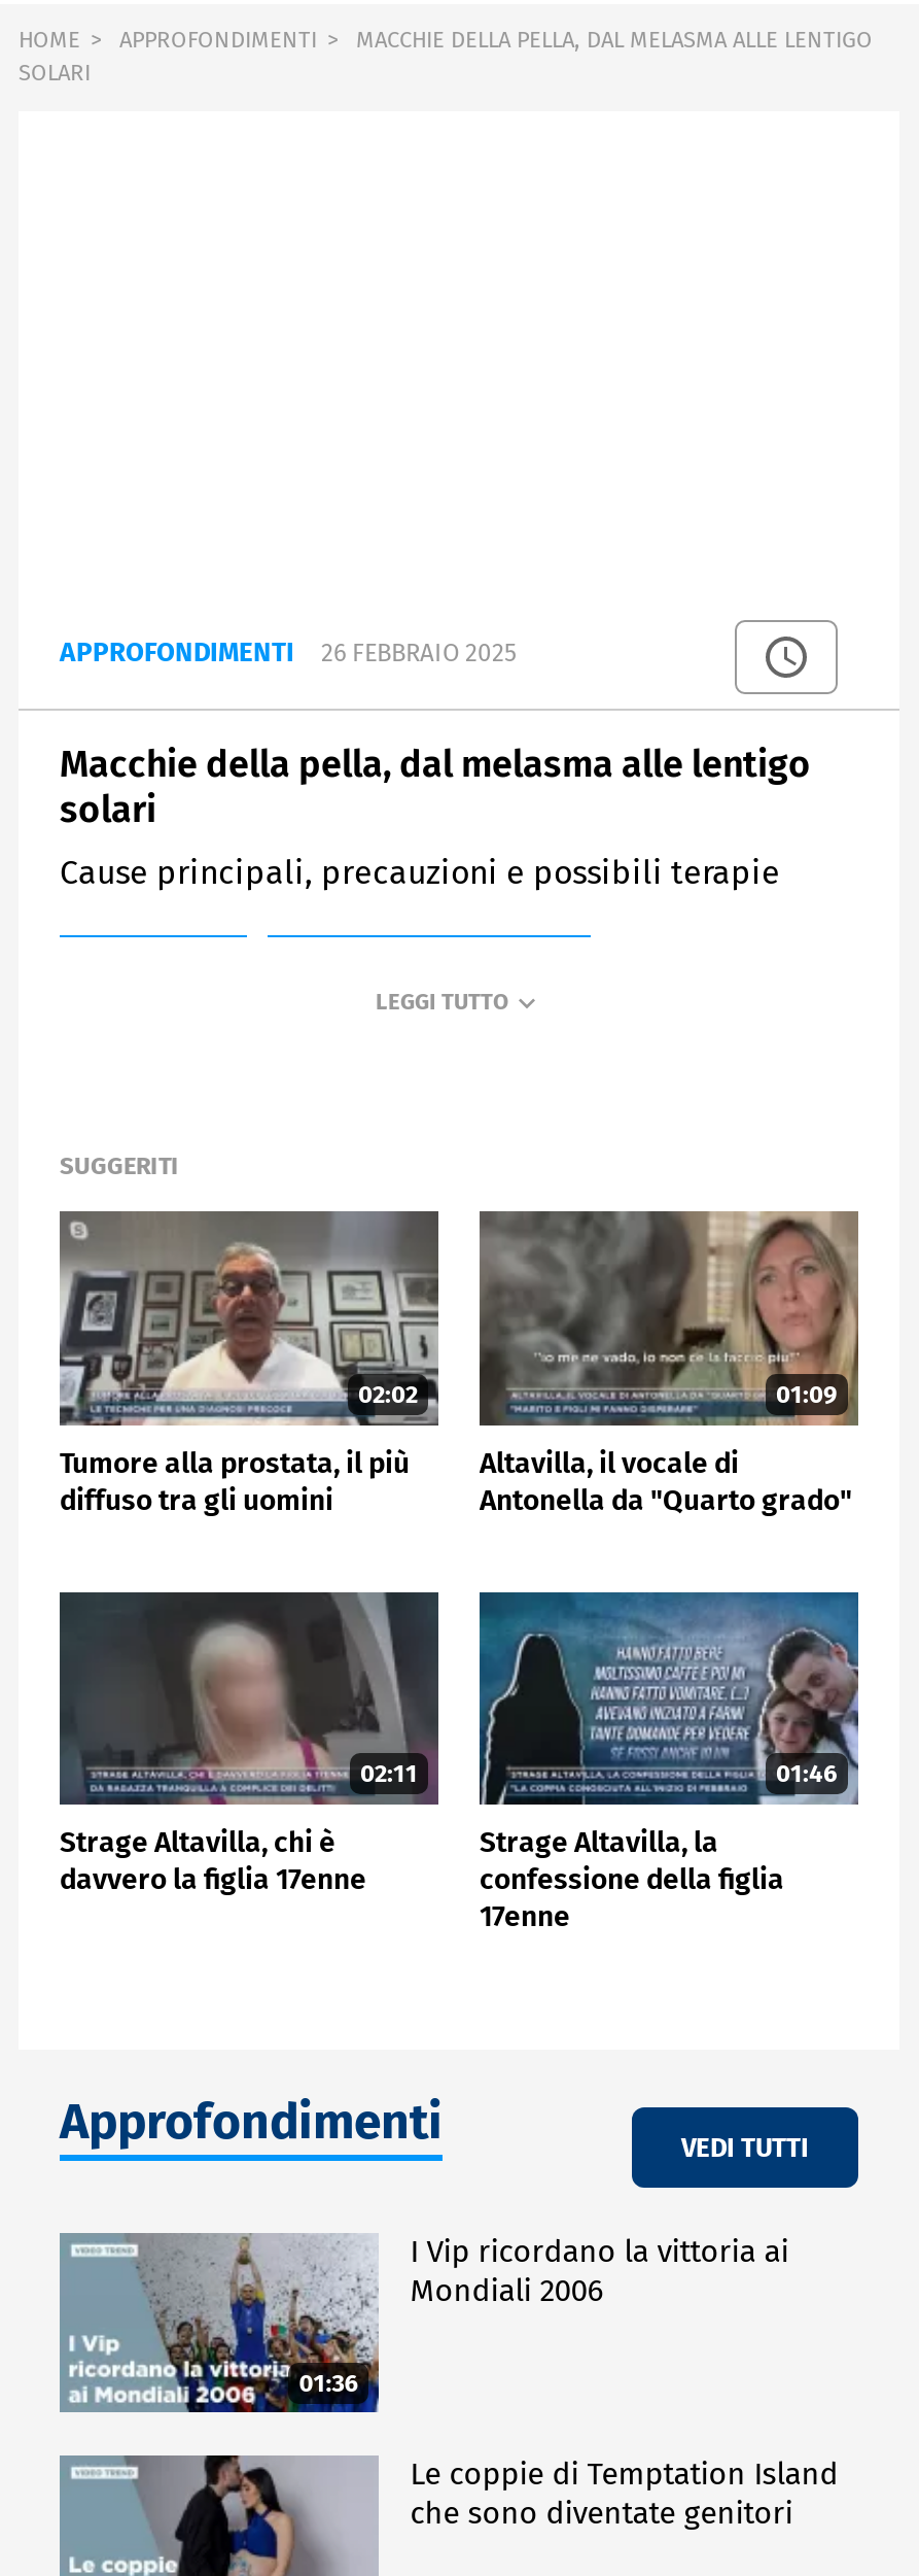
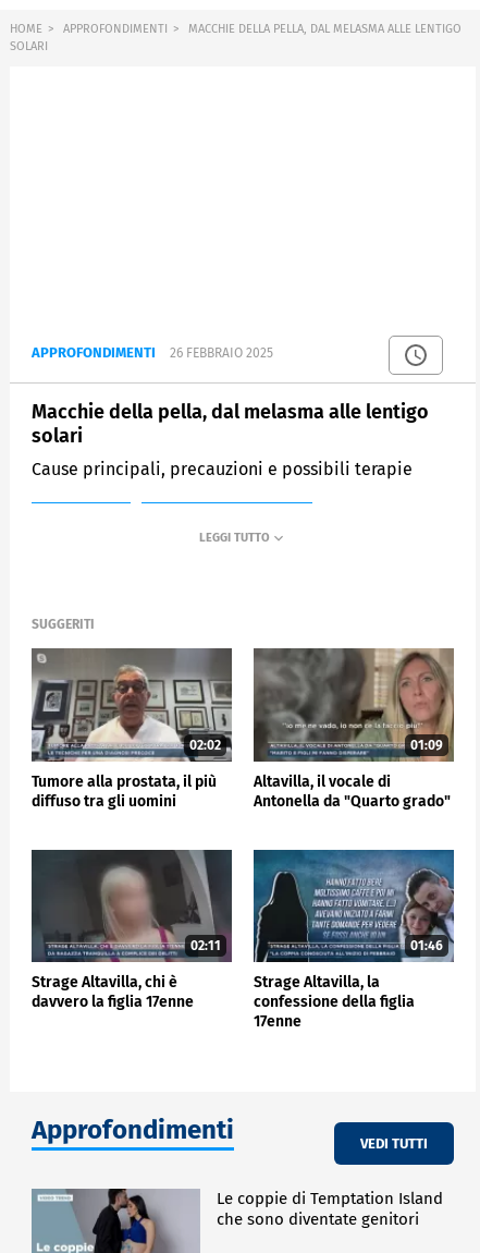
- [image]
- 01:36

- I Vip ricordano la vittoria ai
- Mondiali 2006
